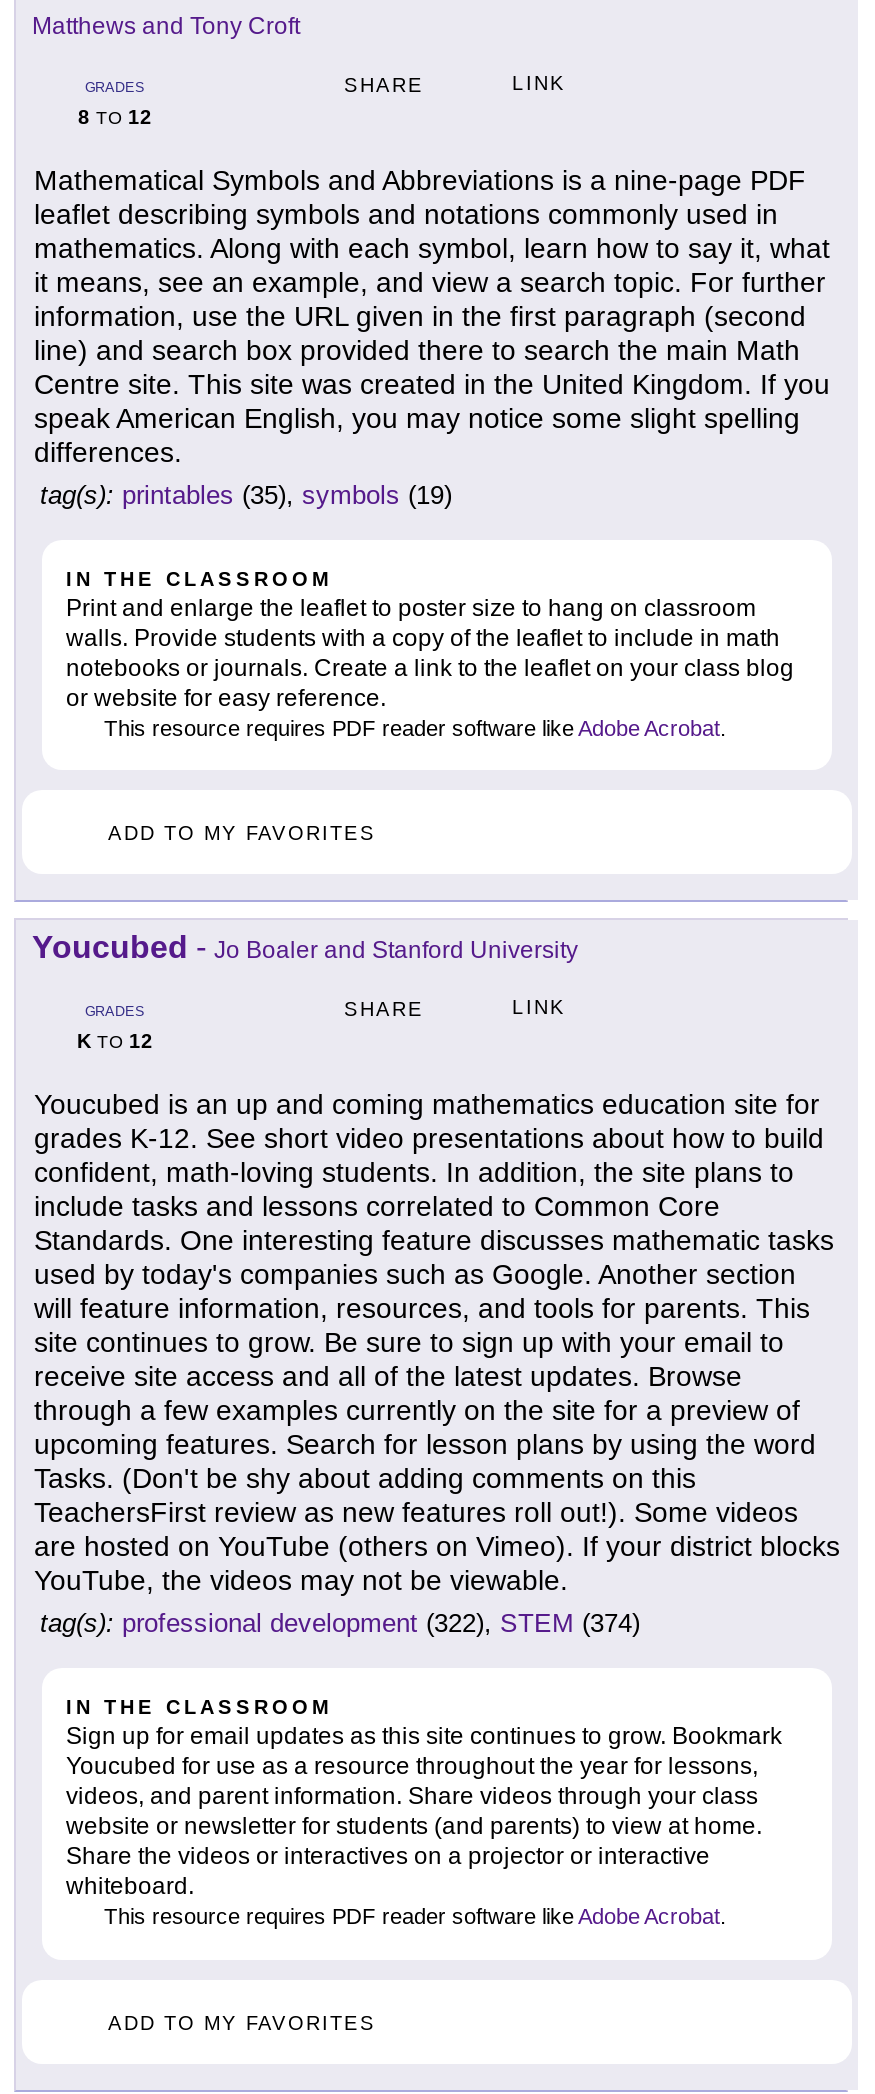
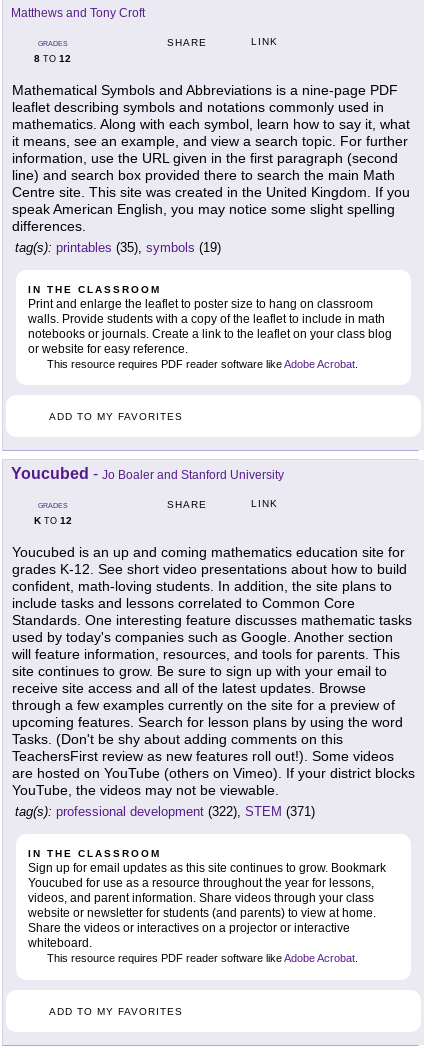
- tag(s): professional development (322), STEM (374)
+ tag(s): professional development (322), STEM (371)
